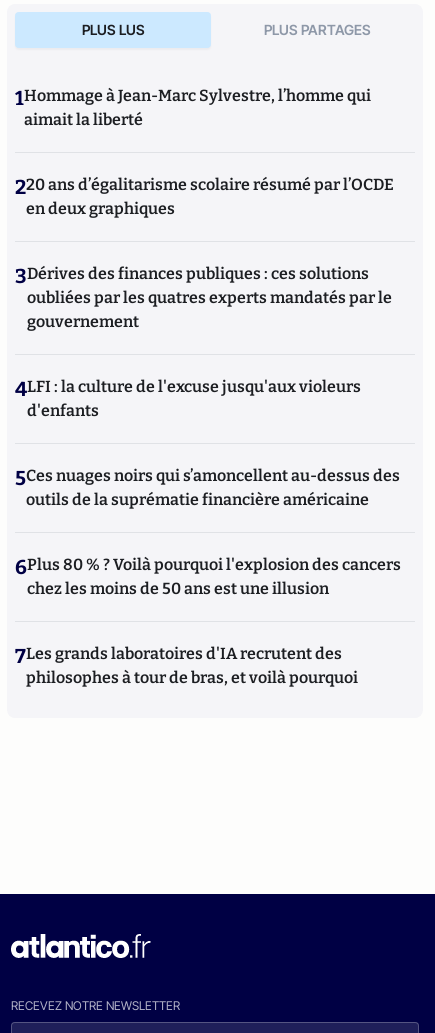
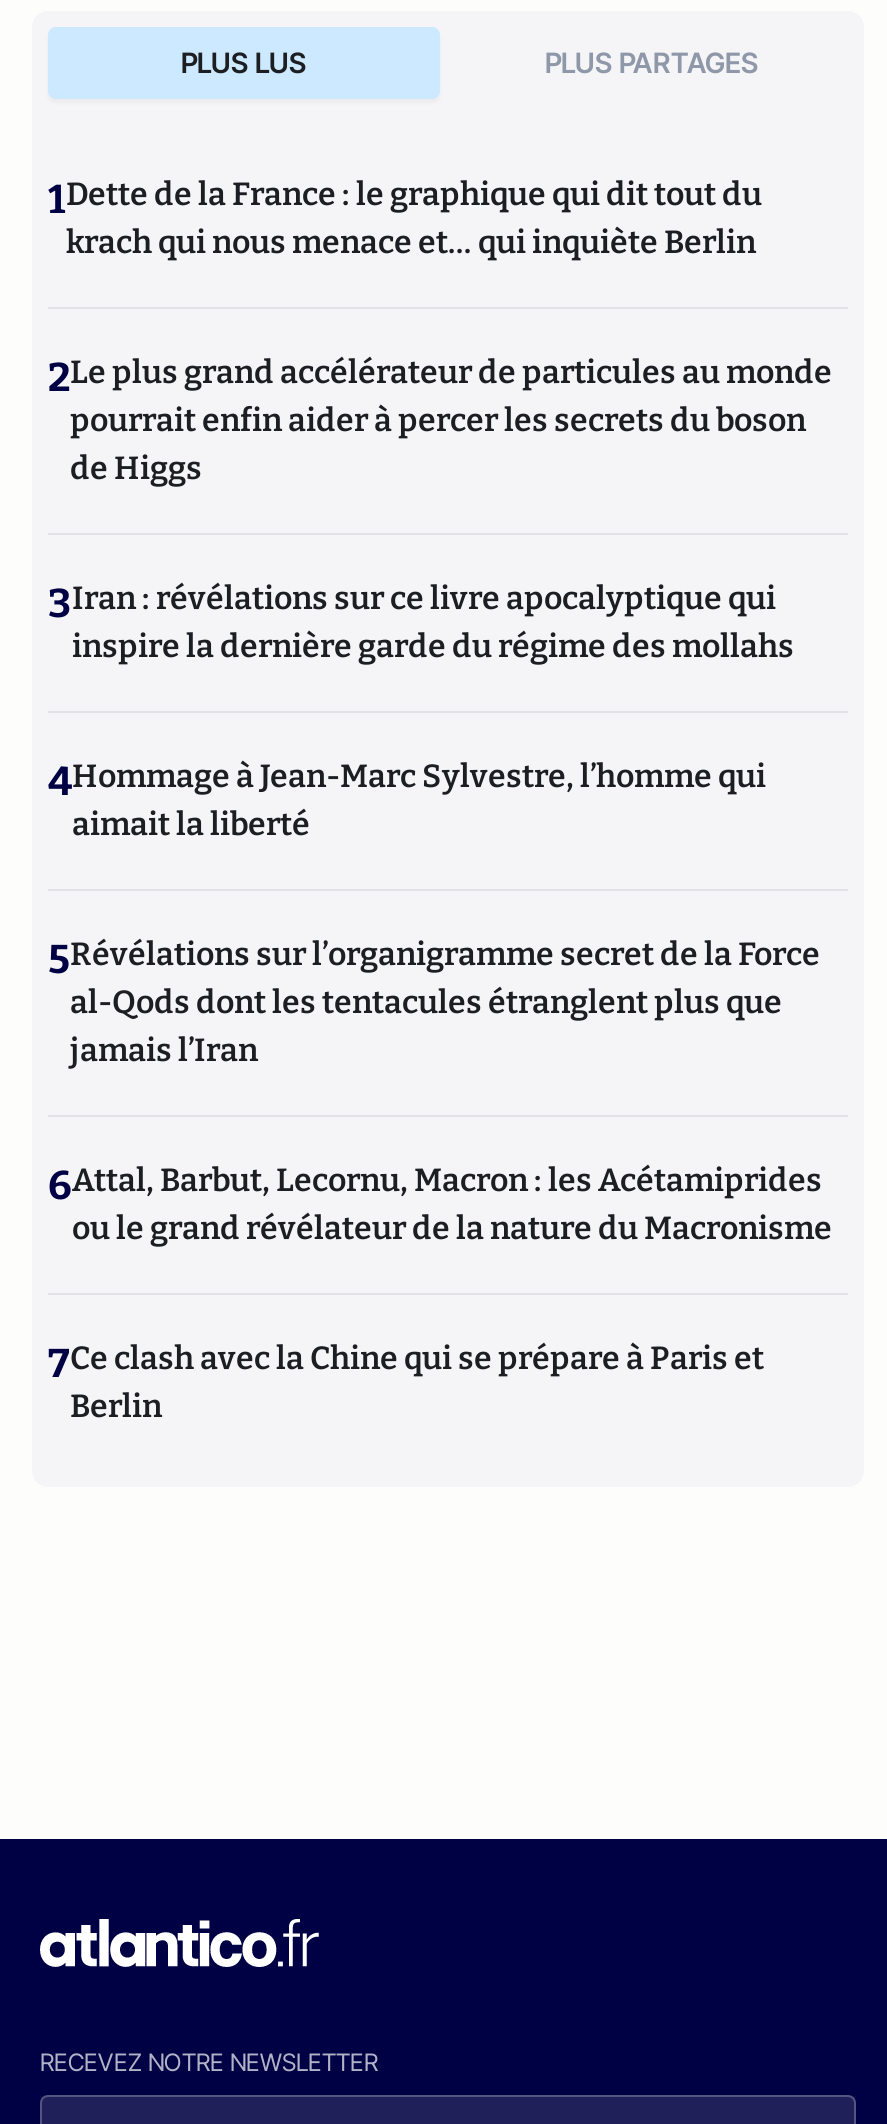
- 1Hommage à Jean-Marc Sylvestre, l’homme qui
+ 1Dette de la France : le graphique qui dit tout du
+ krach qui nous menace et… qui inquiète Berlin
+ 2Le plus grand accélérateur de particules au monde
+ pourrait enfin aider à percer les secrets du boson
+ de Higgs
+ 3Iran : révélations sur ce livre apocalyptique qui
+ inspire la dernière garde du régime des mollahs
+ 4Hommage à Jean-Marc Sylvestre, l’homme qui

moved down: aimait la liberté

- 220 ans d’égalitarisme scolaire résumé par l’OCDE
- en deux graphiques
- 3Dérives des finances publiques : ces solutions
- oubliées par les quatres experts mandatés par le
- gouvernement
- 4LFI : la culture de l'excuse jusqu'aux violeurs
- d'enfants
- 5Ces nuages noirs qui s’amoncellent au-dessus des
- outils de la suprématie financière américaine
- 6Plus 80 % ? Voilà pourquoi l'explosion des cancers
- chez les moins de 50 ans est une illusion
- 7Les grands laboratoires d'IA recrutent des
- philosophes à tour de bras, et voilà pourquoi
+ 5Révélations sur l’organigramme secret de la Force
+ al-Qods dont les tentacules étranglent plus que
+ jamais l’Iran
+ 6Attal, Barbut, Lecornu, Macron : les Acétamiprides
+ ou le grand révélateur de la nature du Macronisme
+ 7Ce clash avec la Chine qui se prépare à Paris et
+ Berlin
